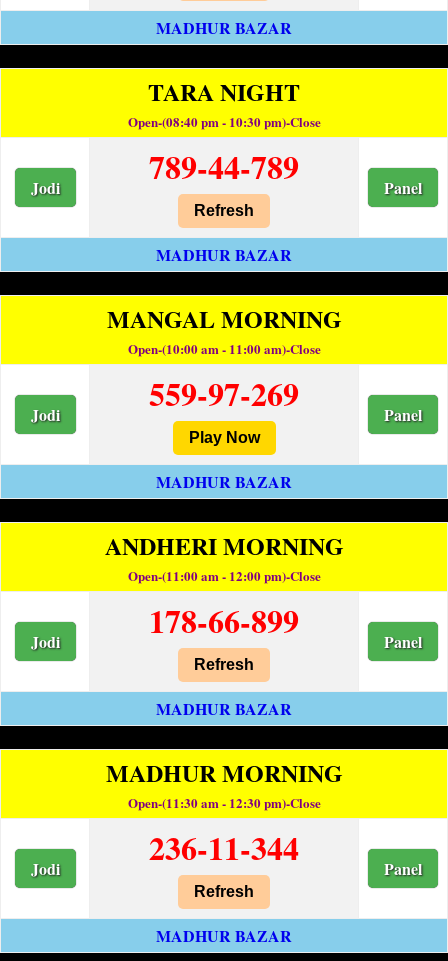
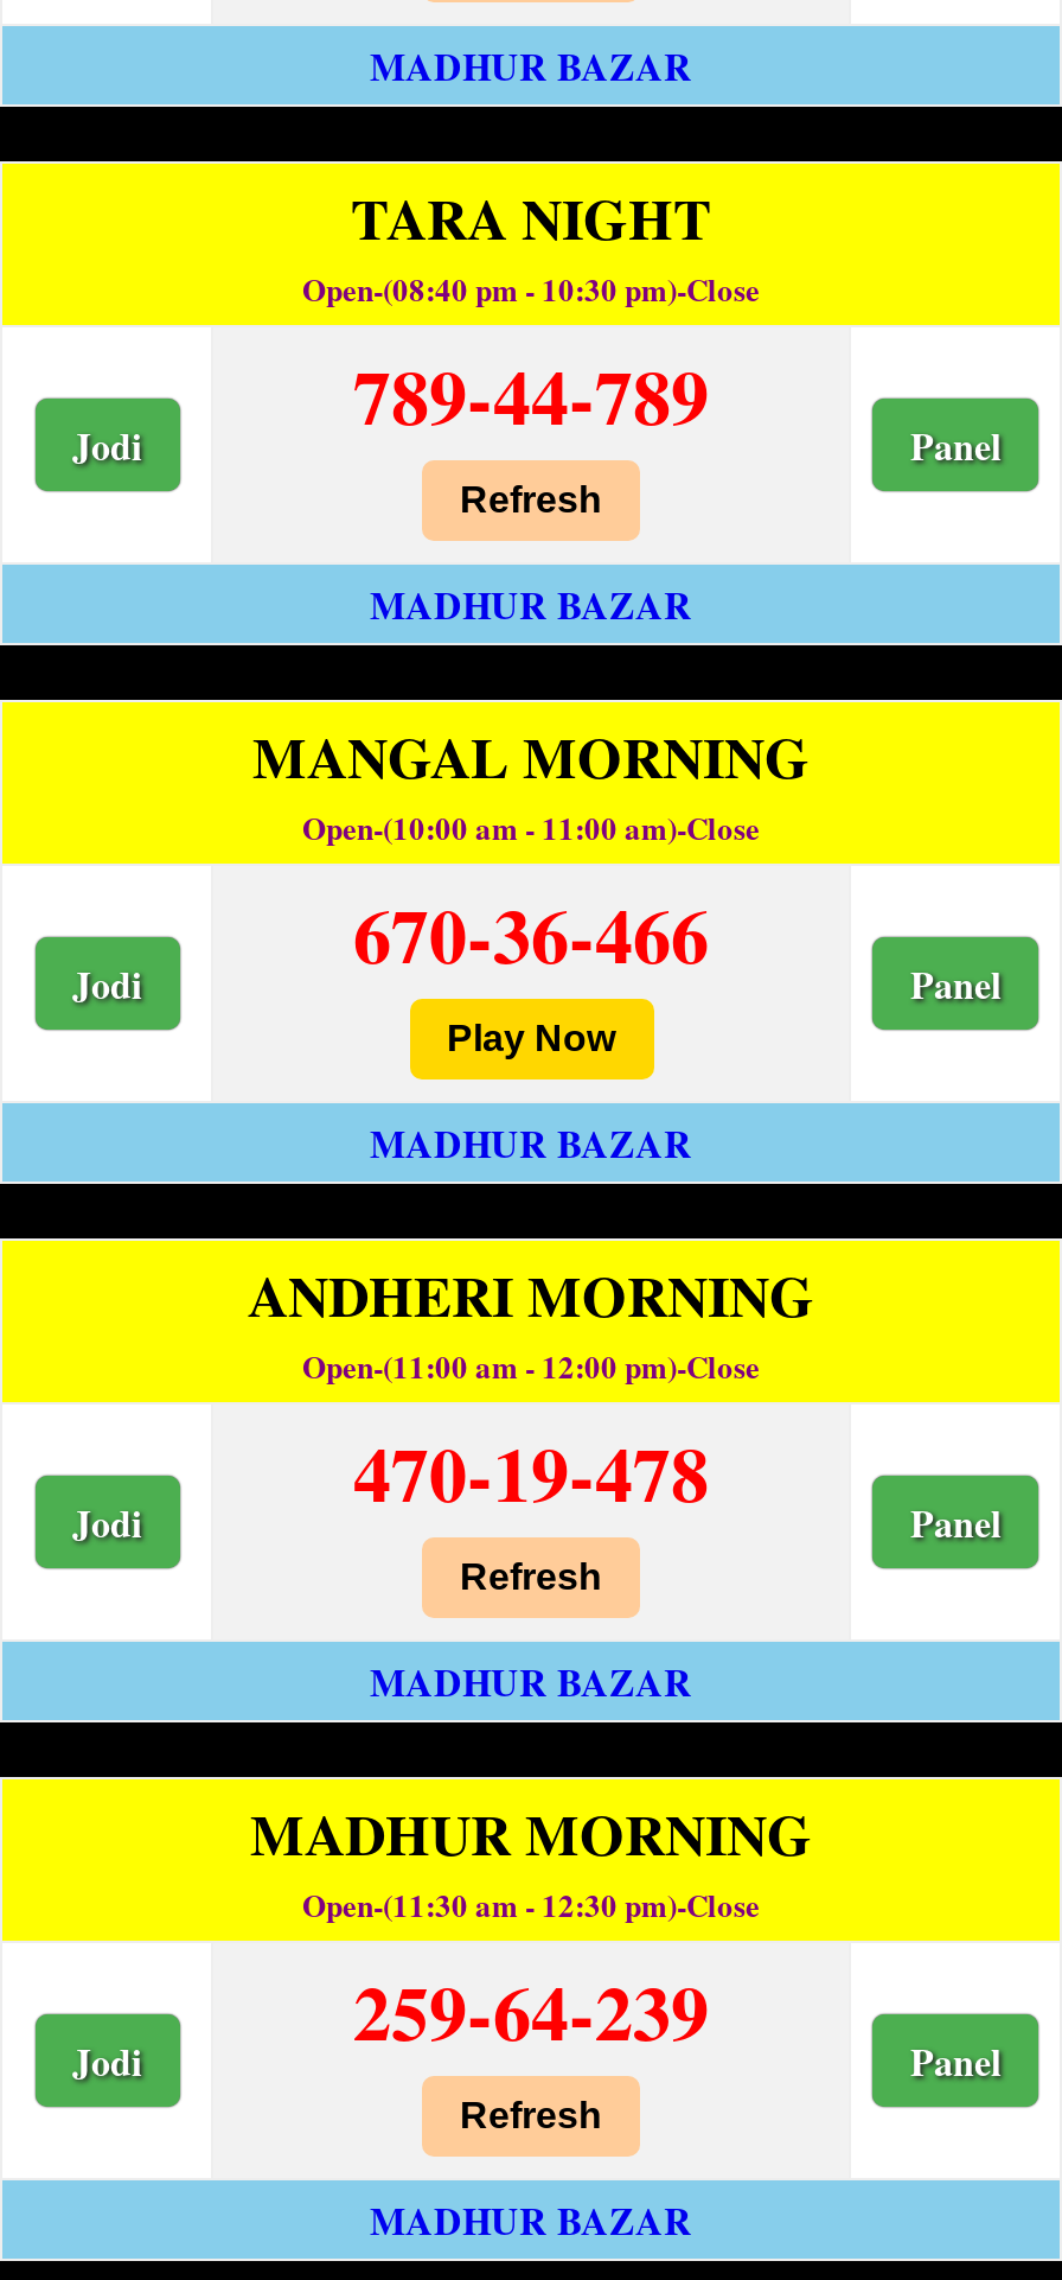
- 559-97-269
+ 670-36-466

- 178-66-899
+ 470-19-478

- 236-11-344
+ 259-64-239
